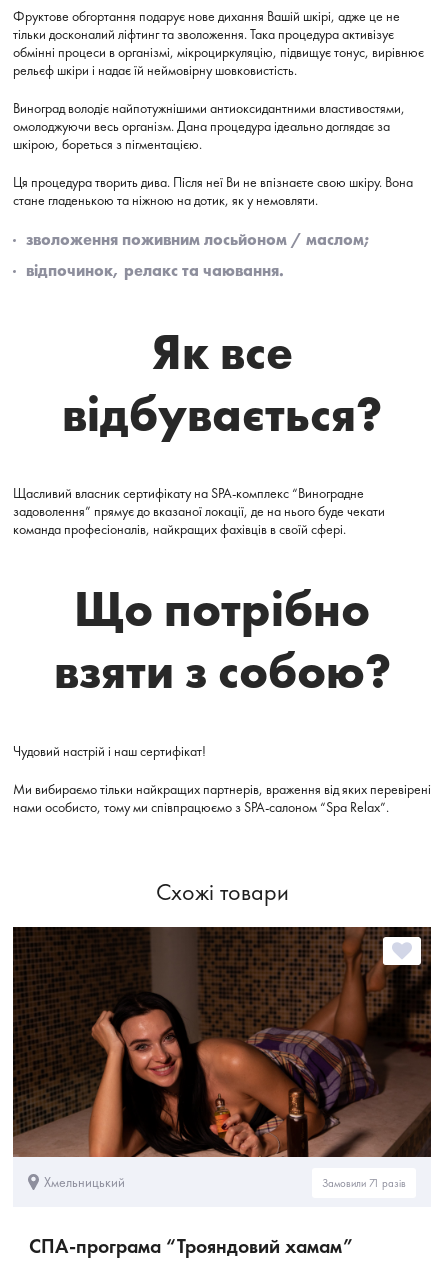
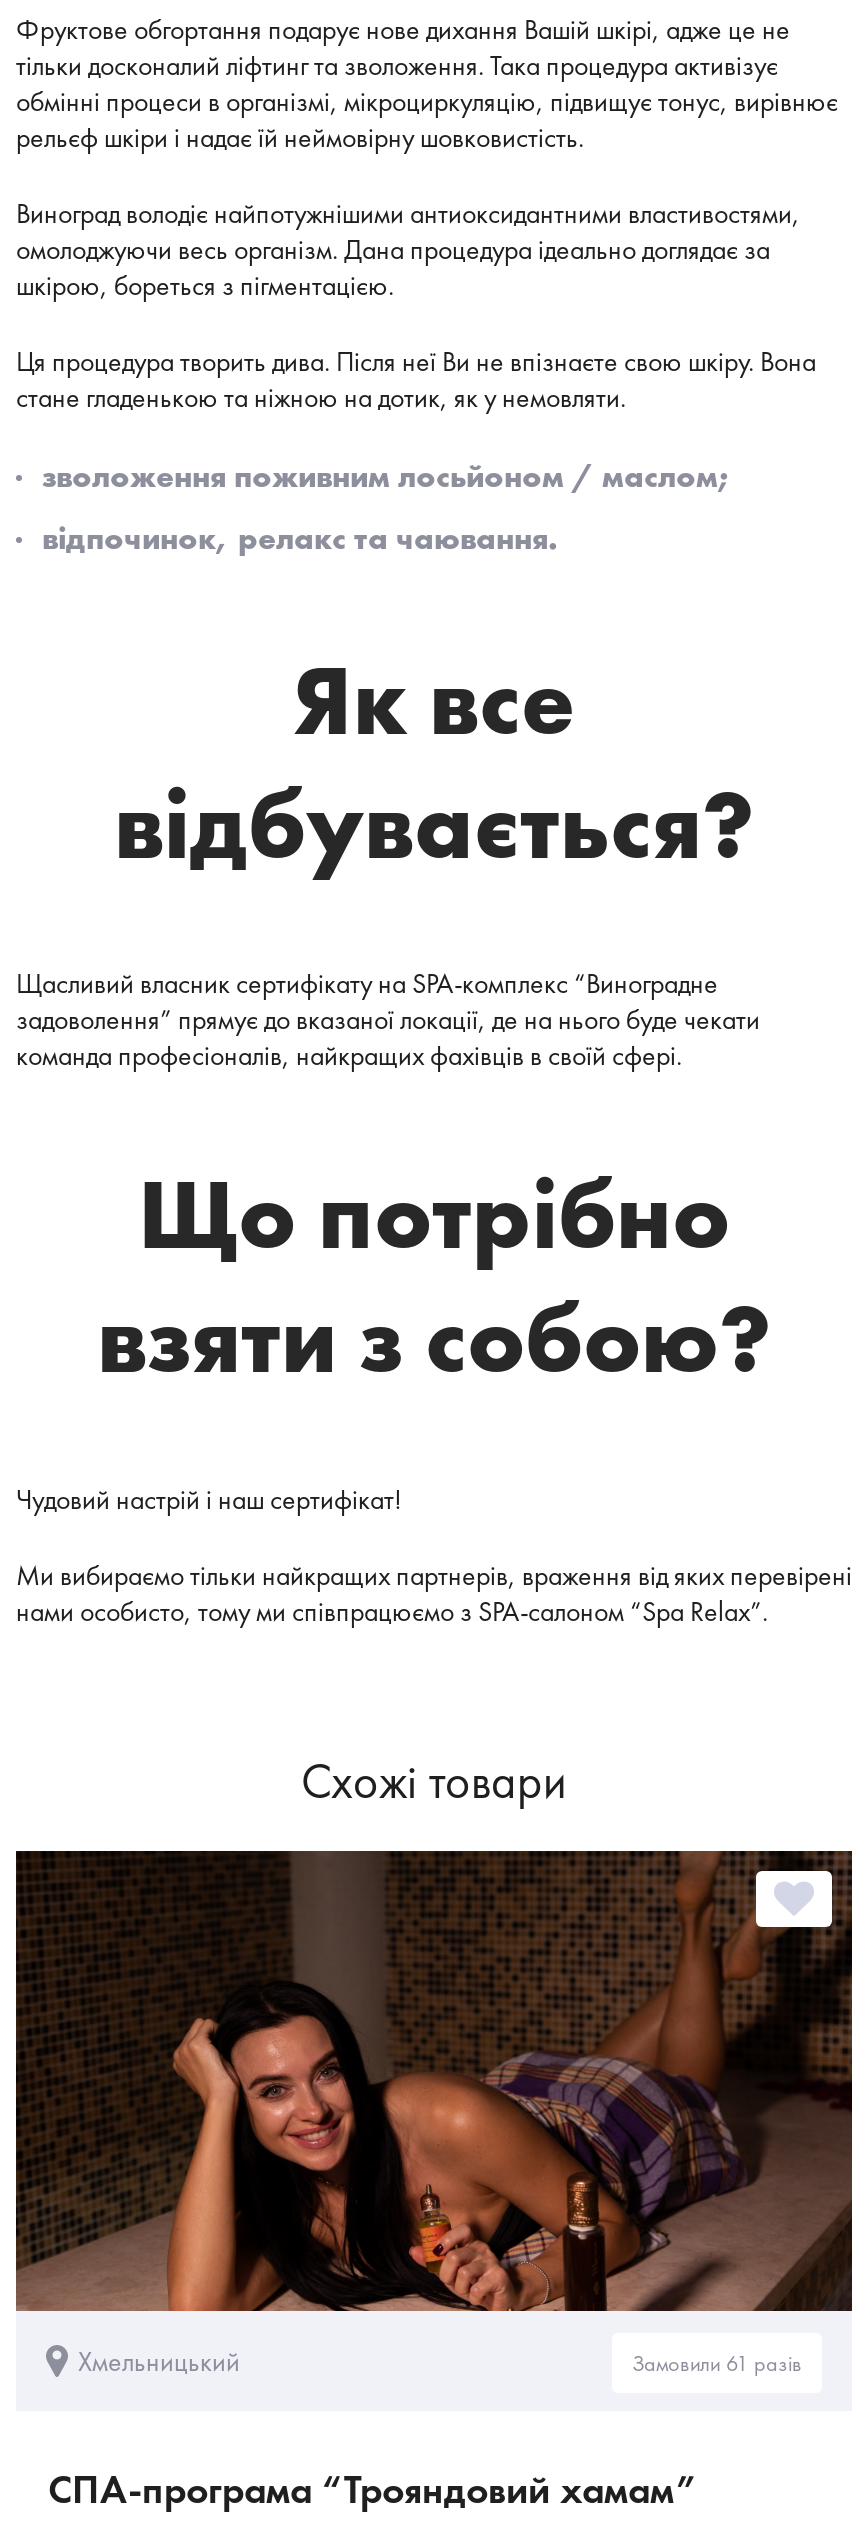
- Замовили 71 разів
+ Замовили 61 разів
